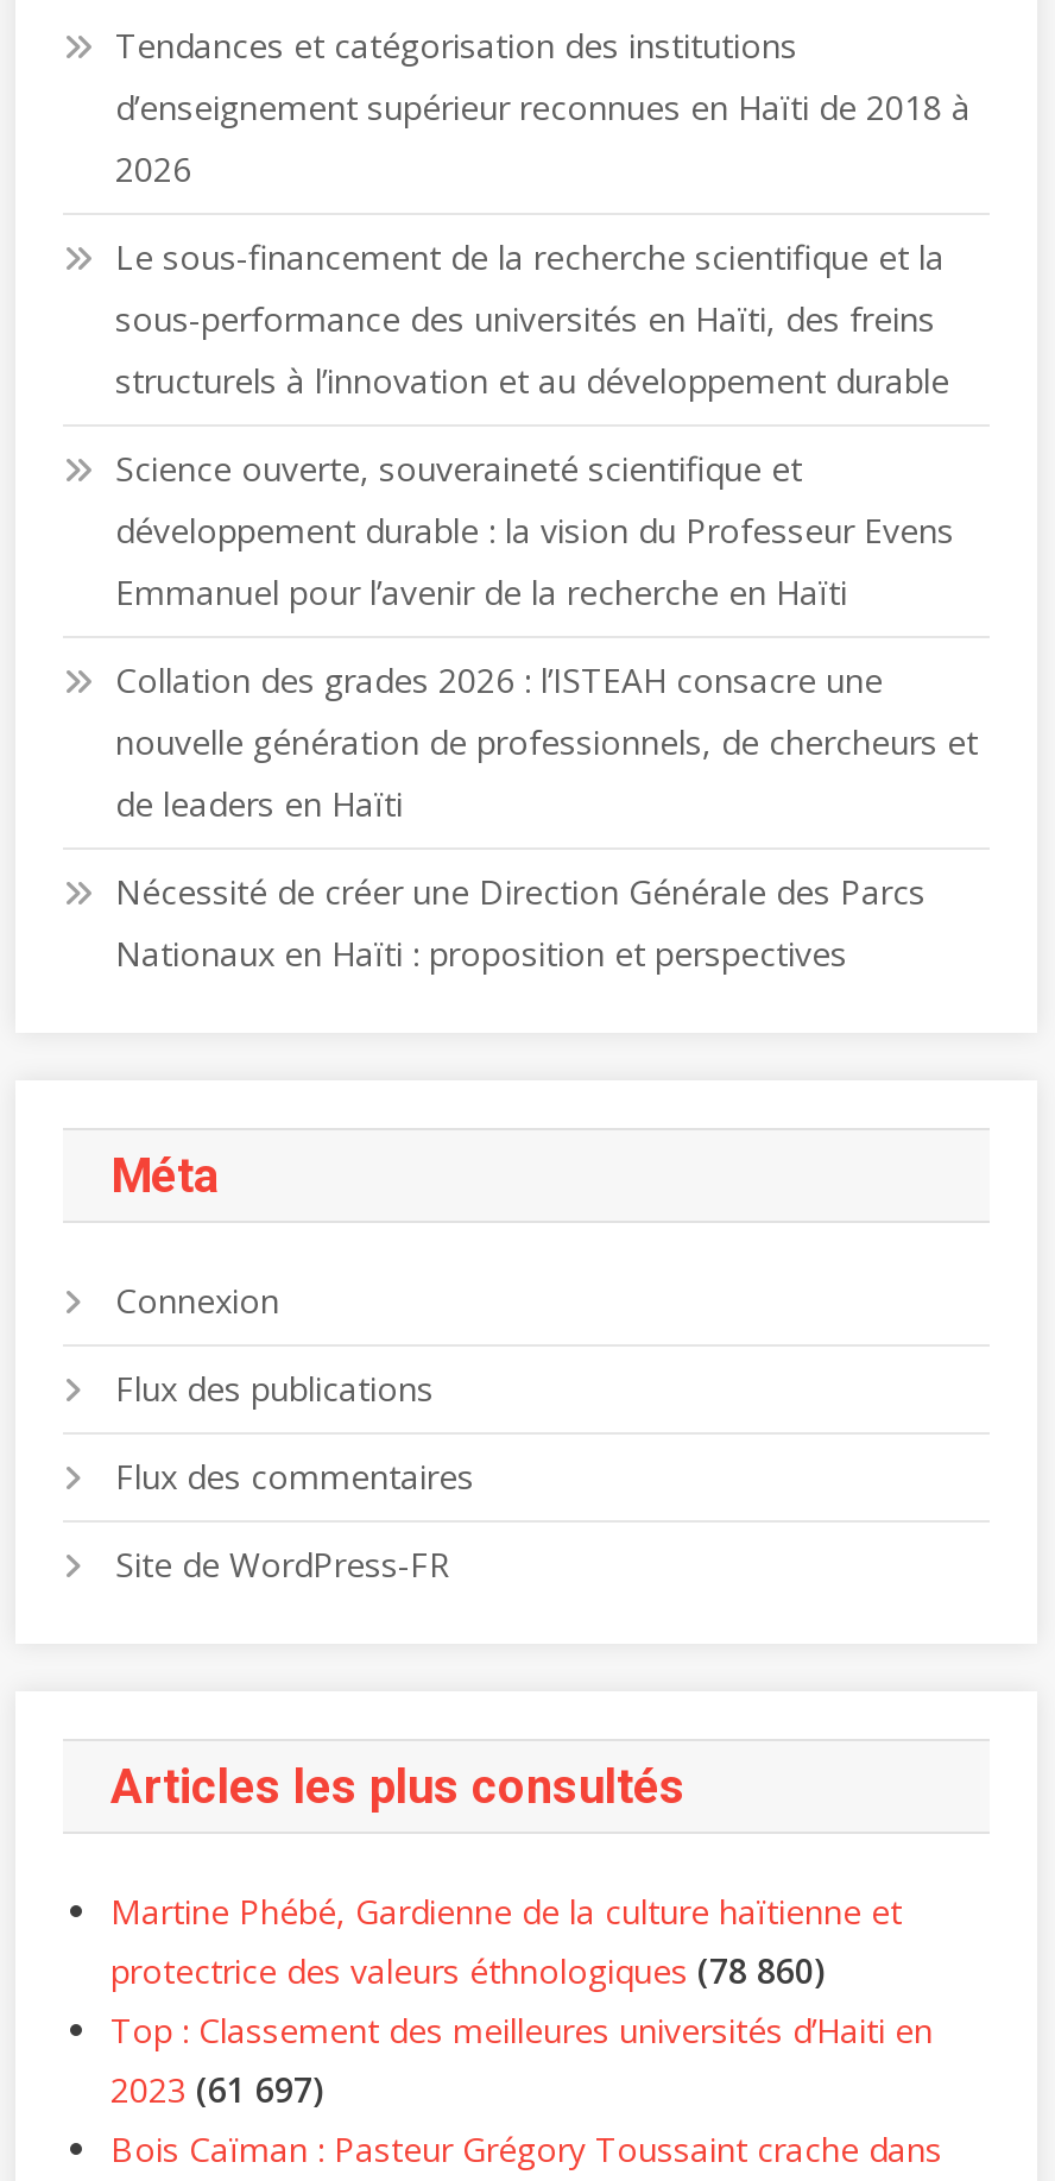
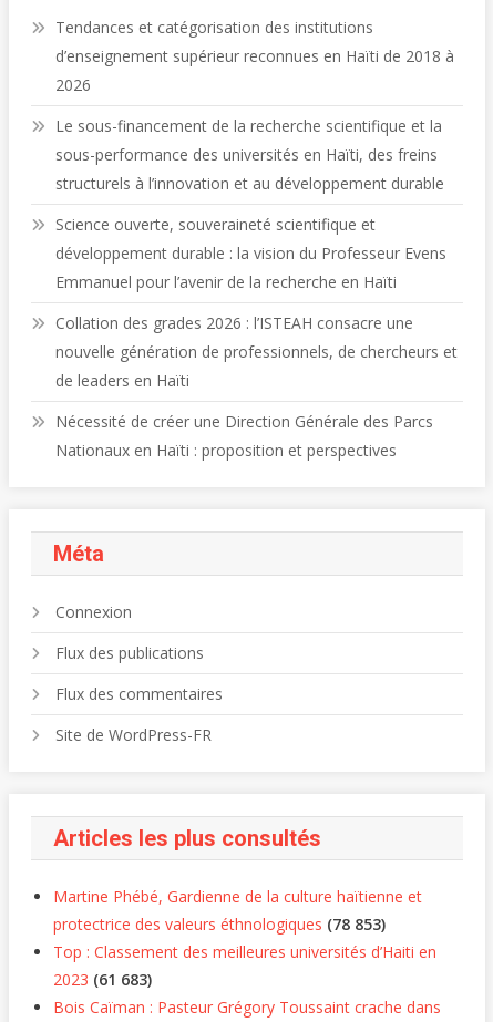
- protectrice des valeurs éthnologiques (78 860)
+ protectrice des valeurs éthnologiques (78 853)

- 2023 (61 697)
+ 2023 (61 683)
